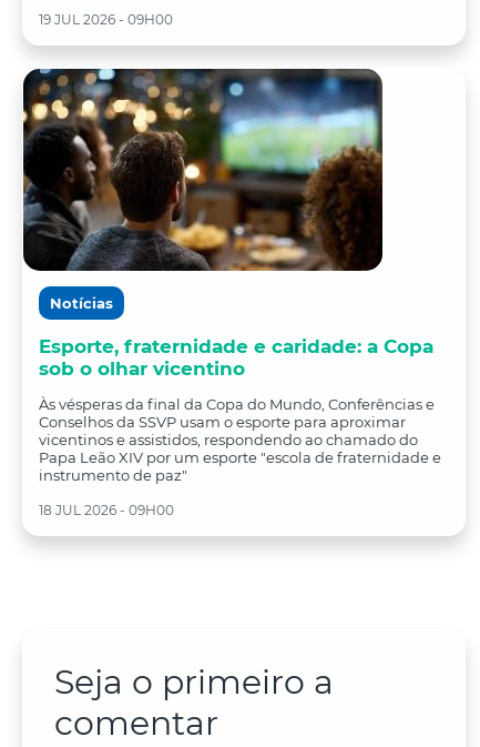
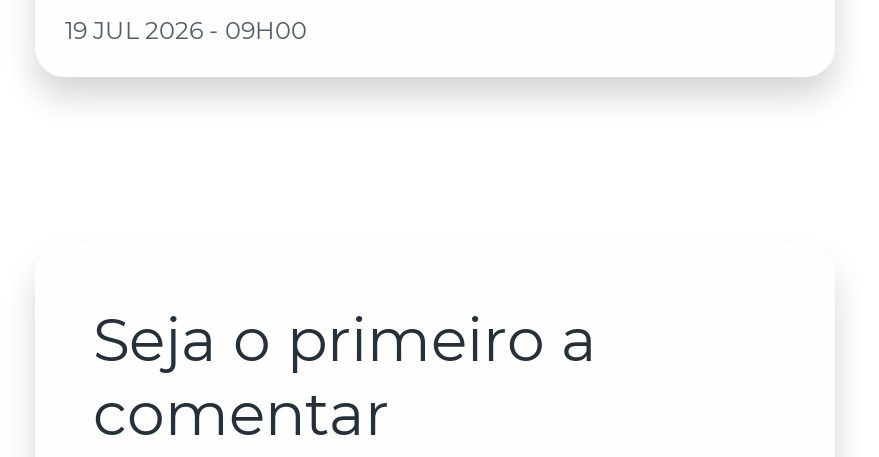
- [image]
- Notícias
- Esporte, fraternidade e caridade: a Copa
- sob o olhar vicentino
- Às vésperas da final da Copa do Mundo, Conferências e
- Conselhos da SSVP usam o esporte para aproximar
- vicentinos e assistidos, respondendo ao chamado do
- Papa Leão XIV por um esporte "escola de fraternidade e
- instrumento de paz"
- 18 JUL 2026 - 09H00
